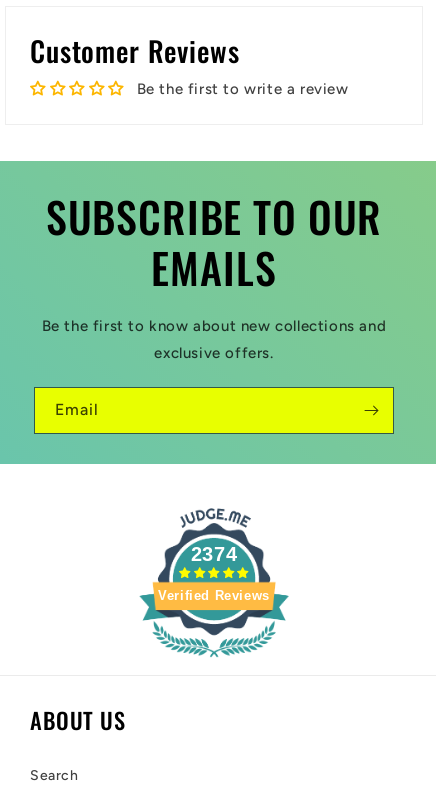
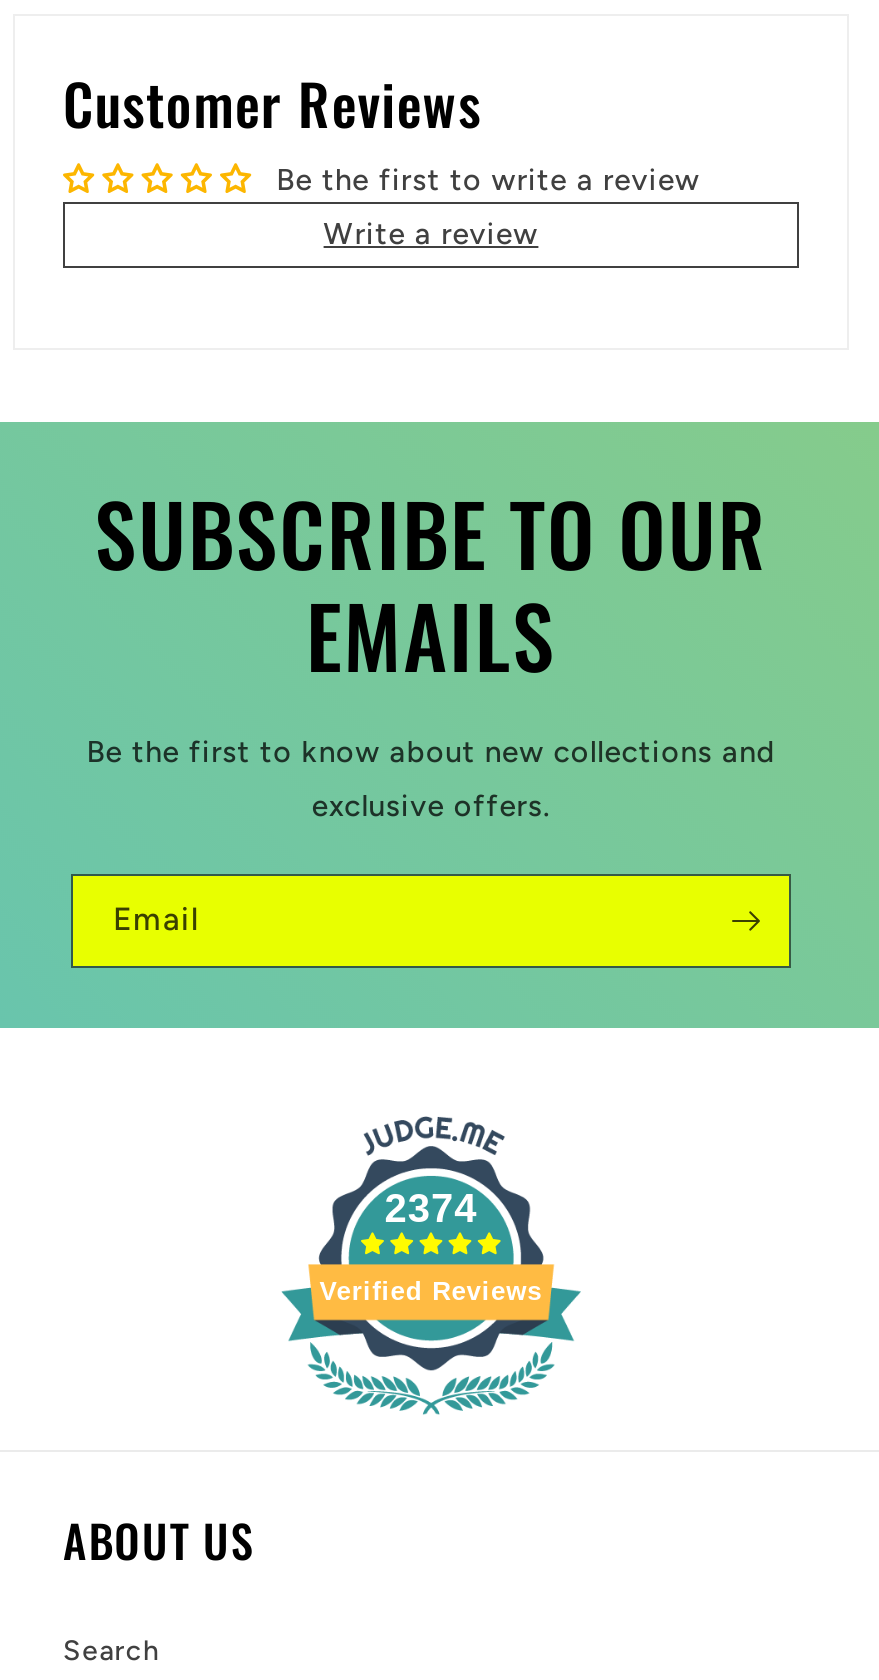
+ Write a review
